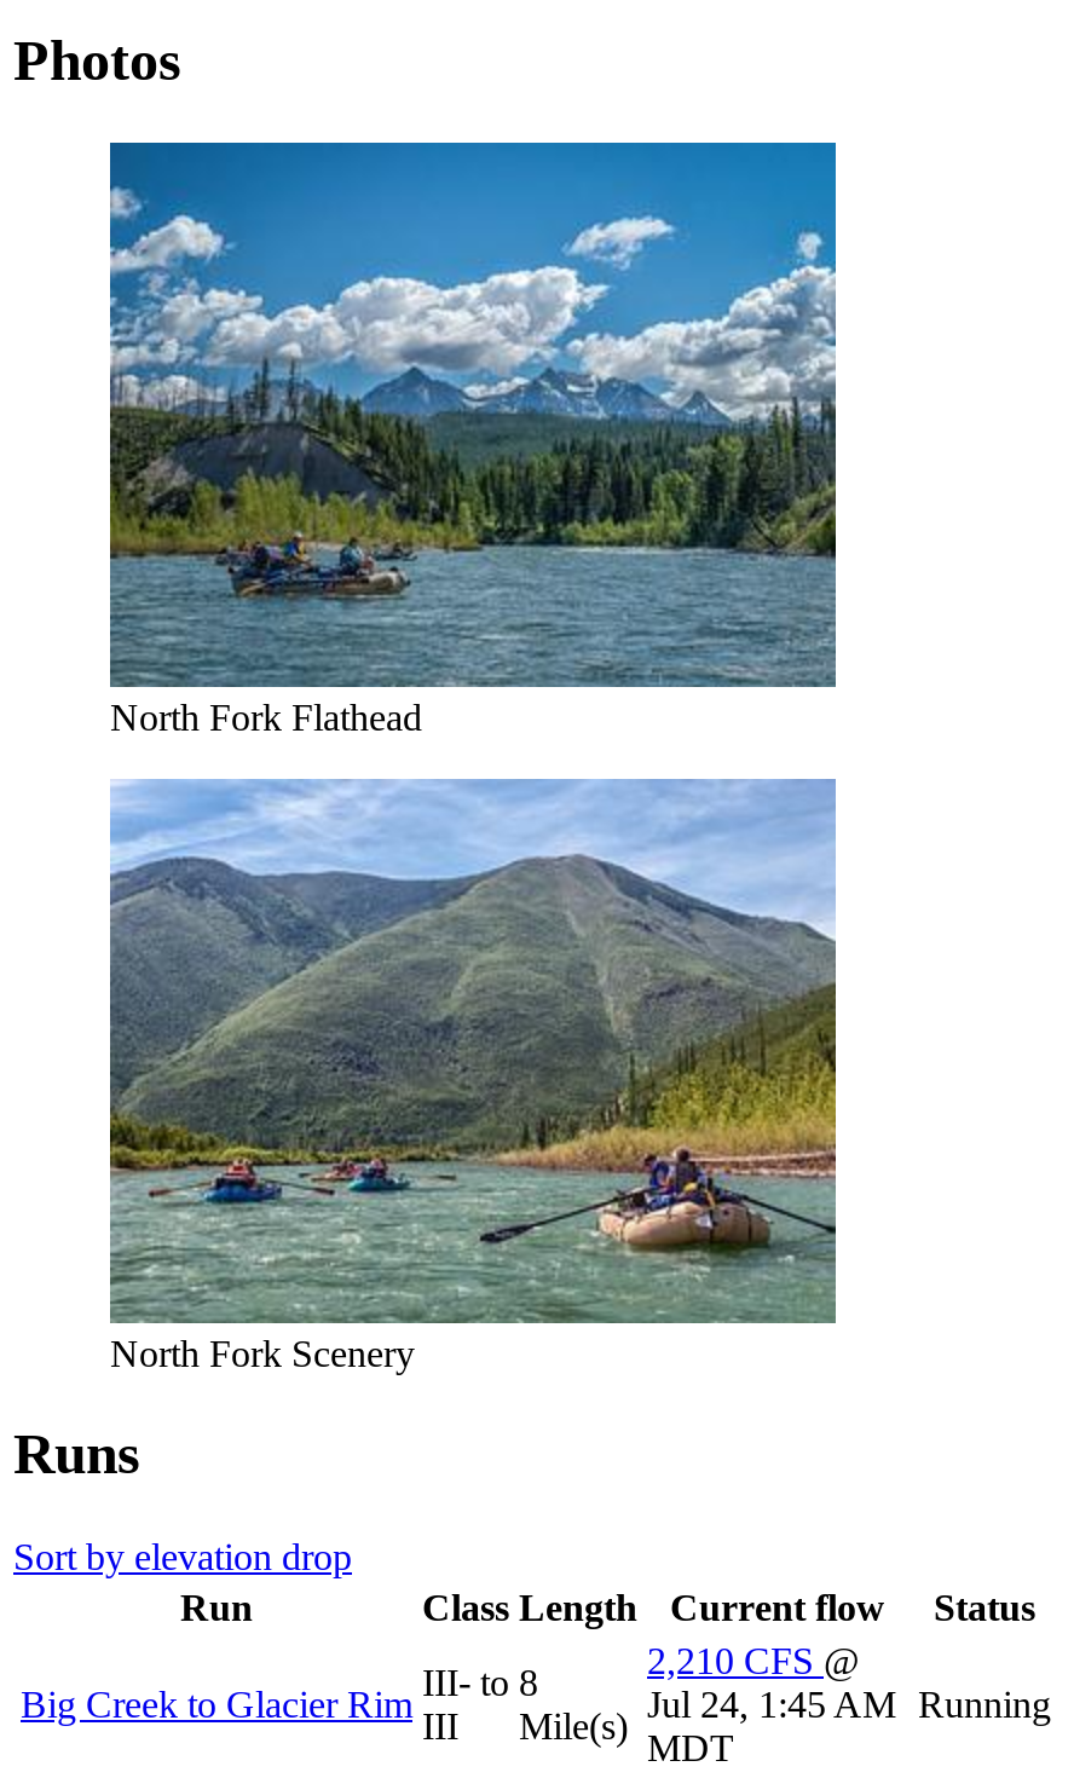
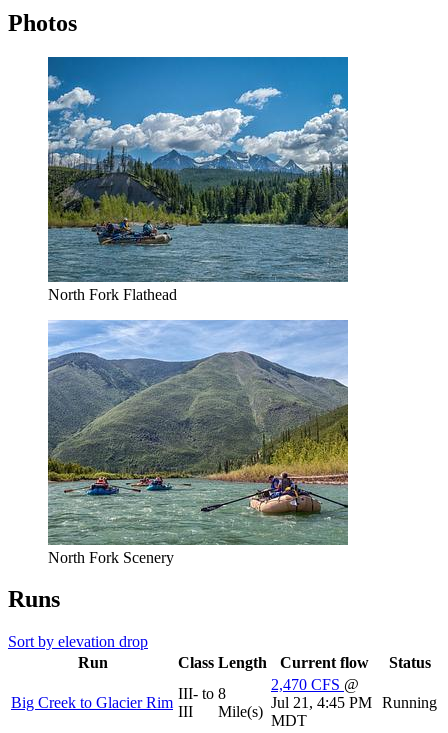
- 2,210 CFS @
+ 2,470 CFS @

- Jul 24, 1:45 AM Running
+ Jul 21, 4:45 PM Running
